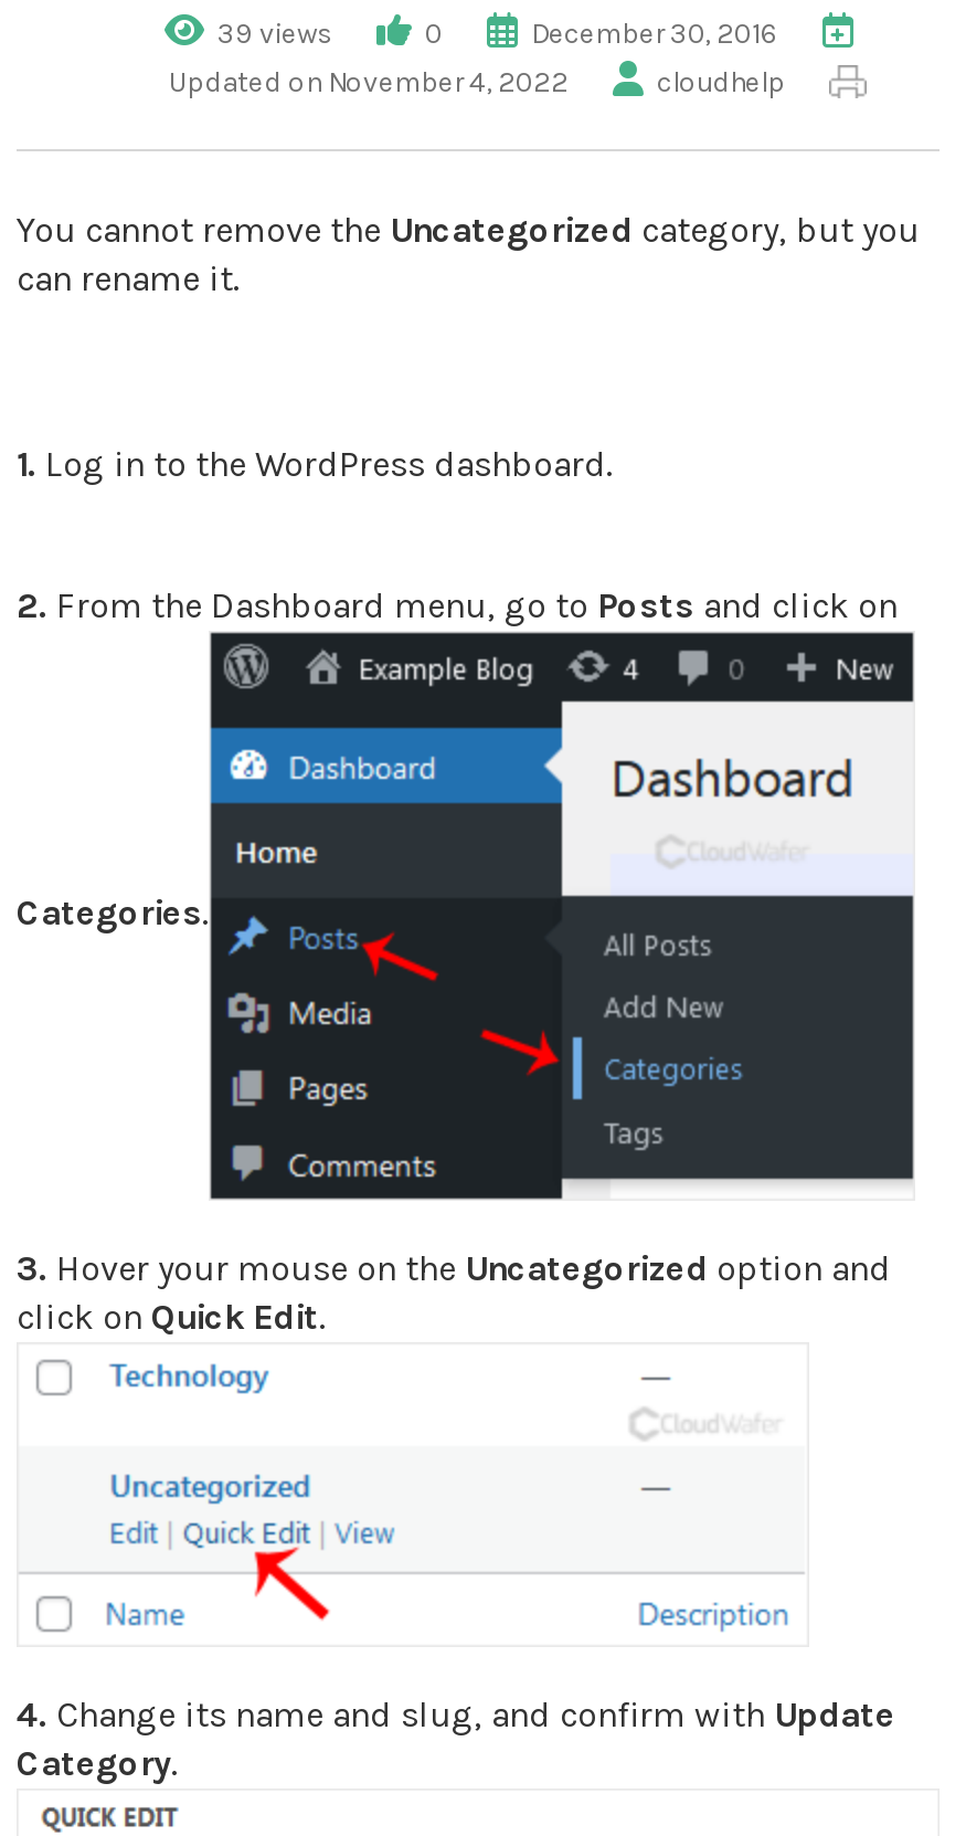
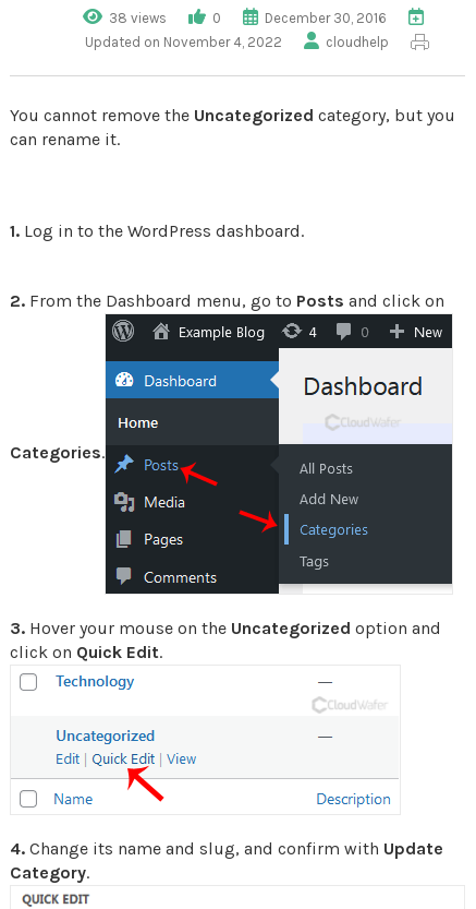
- 39 views
+ 38 views
